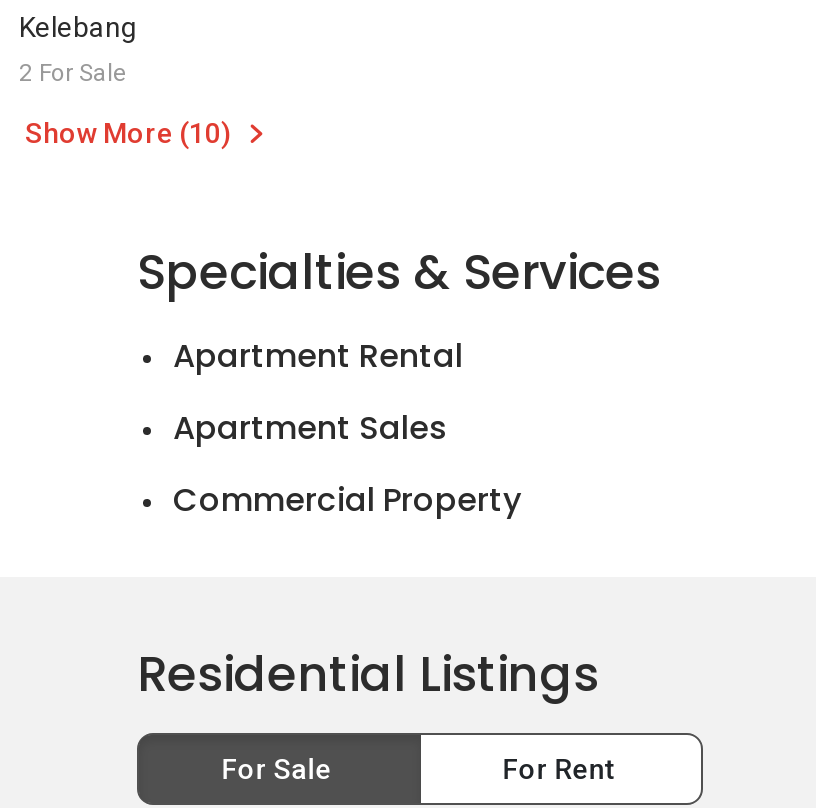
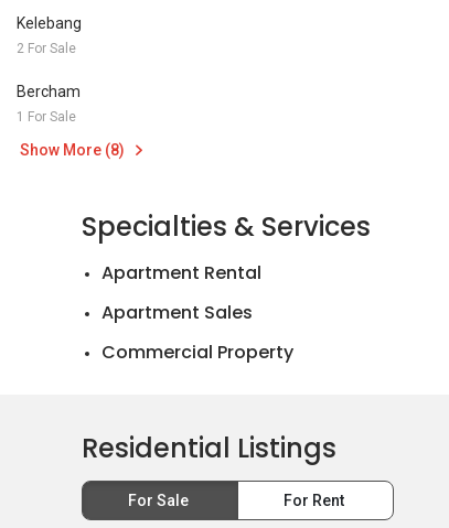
- Show More (10)
+ Bercham
+ 1 For Sale
+ Show More (8)
